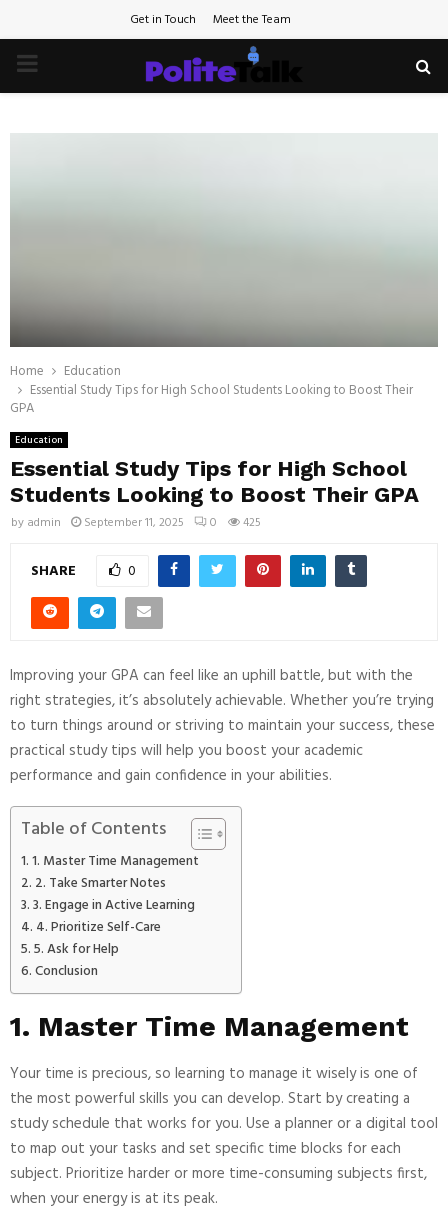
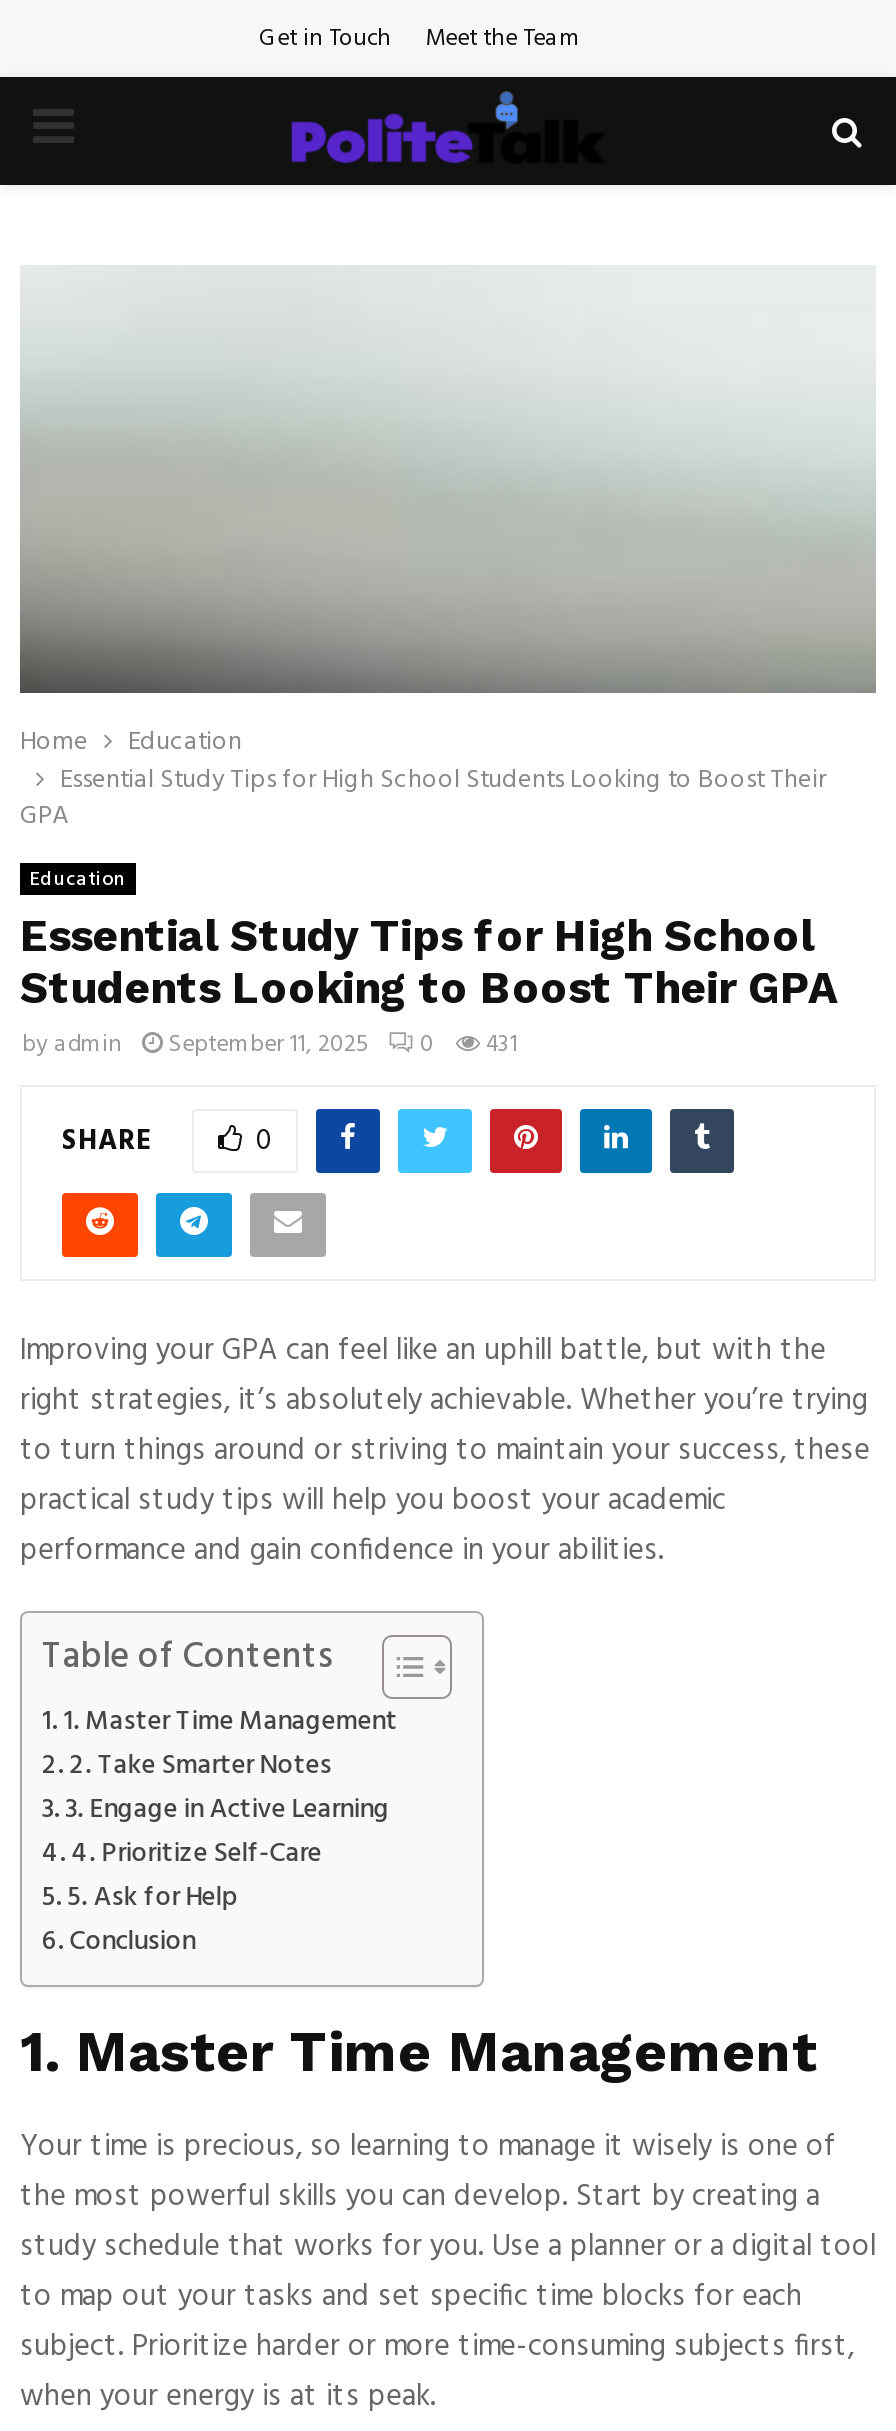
- by admin September 11, 2025 0 425
+ by admin September 11, 2025 0 431
